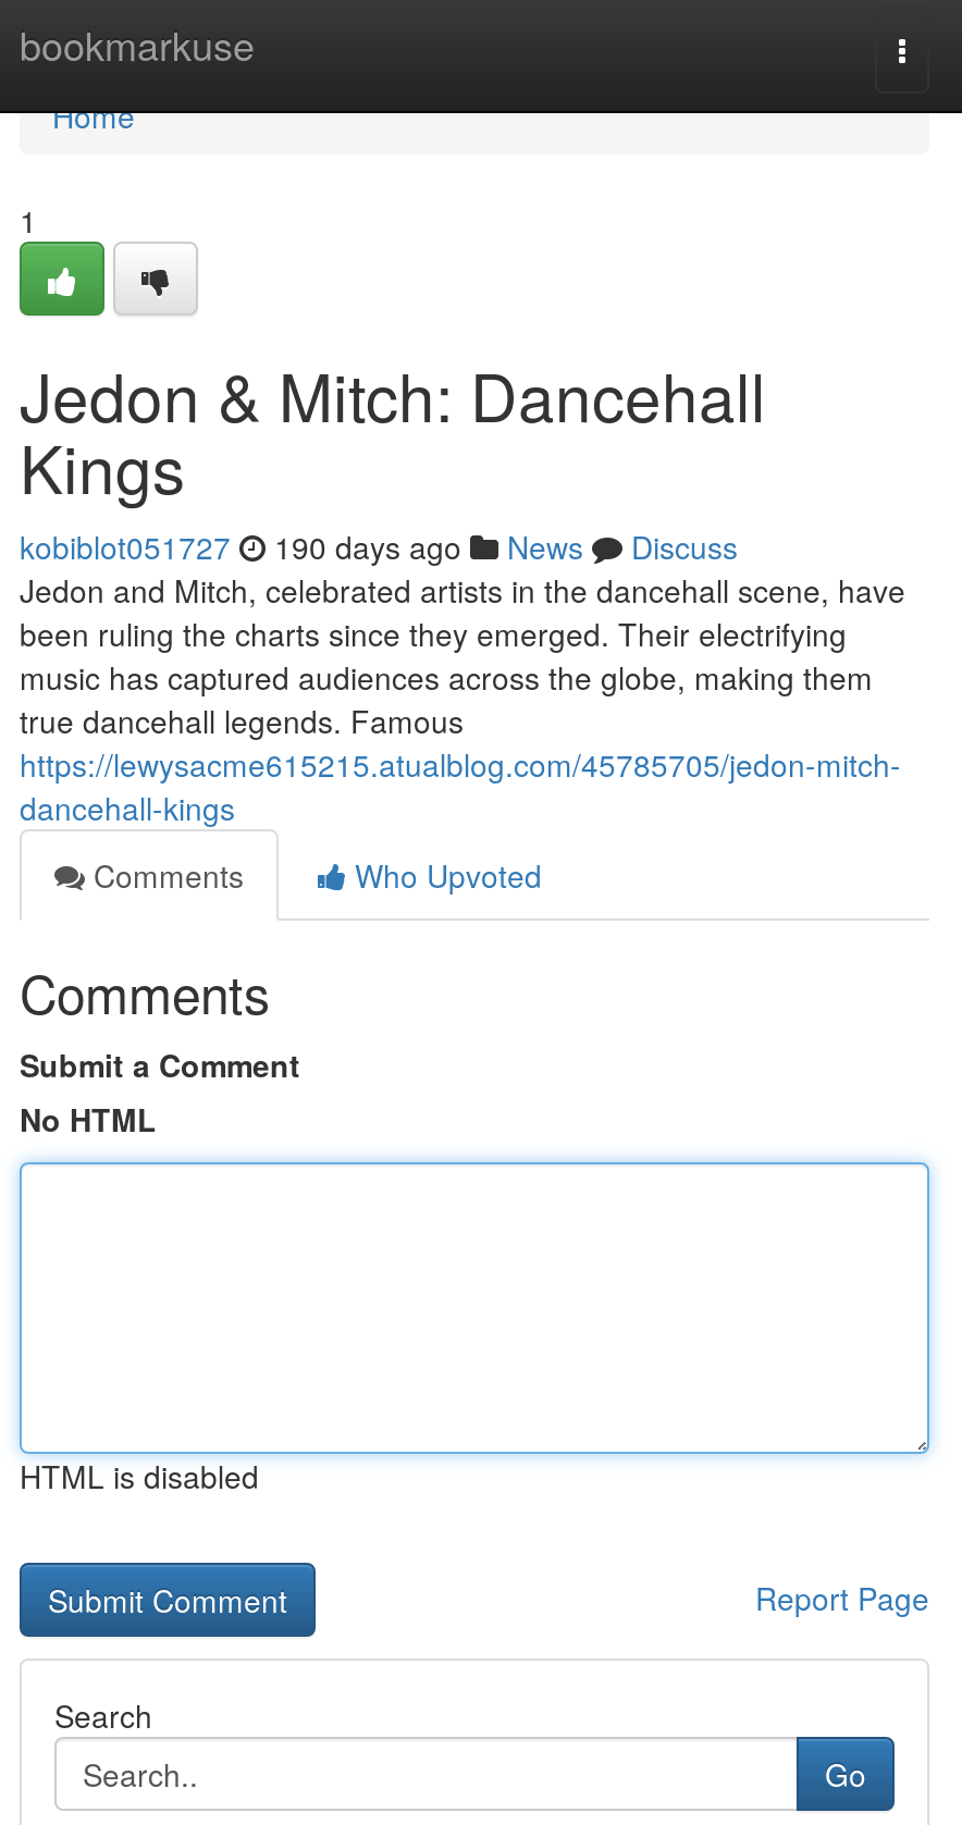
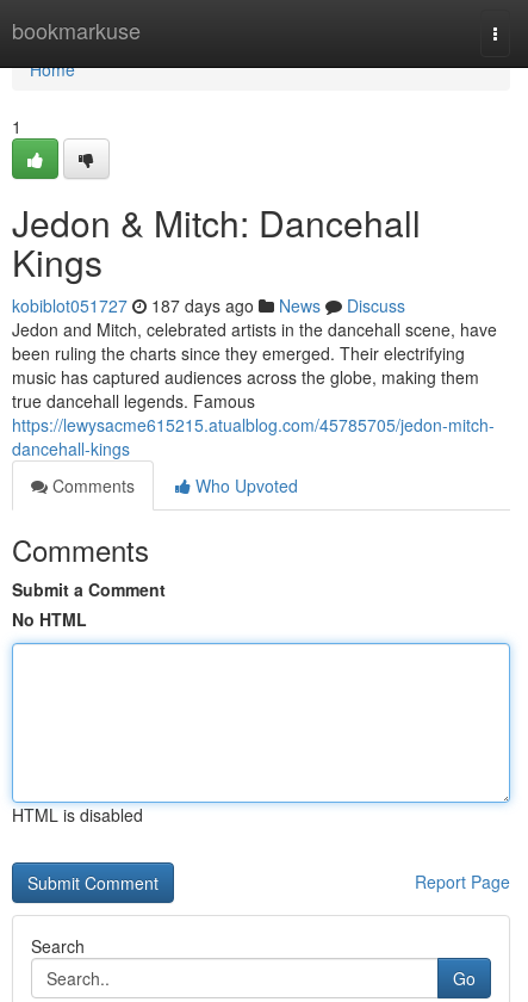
- kobiblot051727 190 days ago News Discuss
+ kobiblot051727 187 days ago News Discuss
